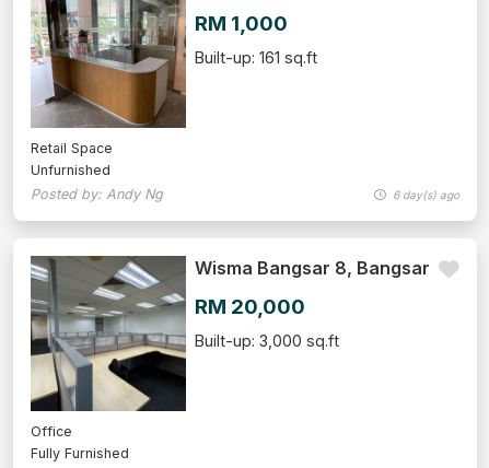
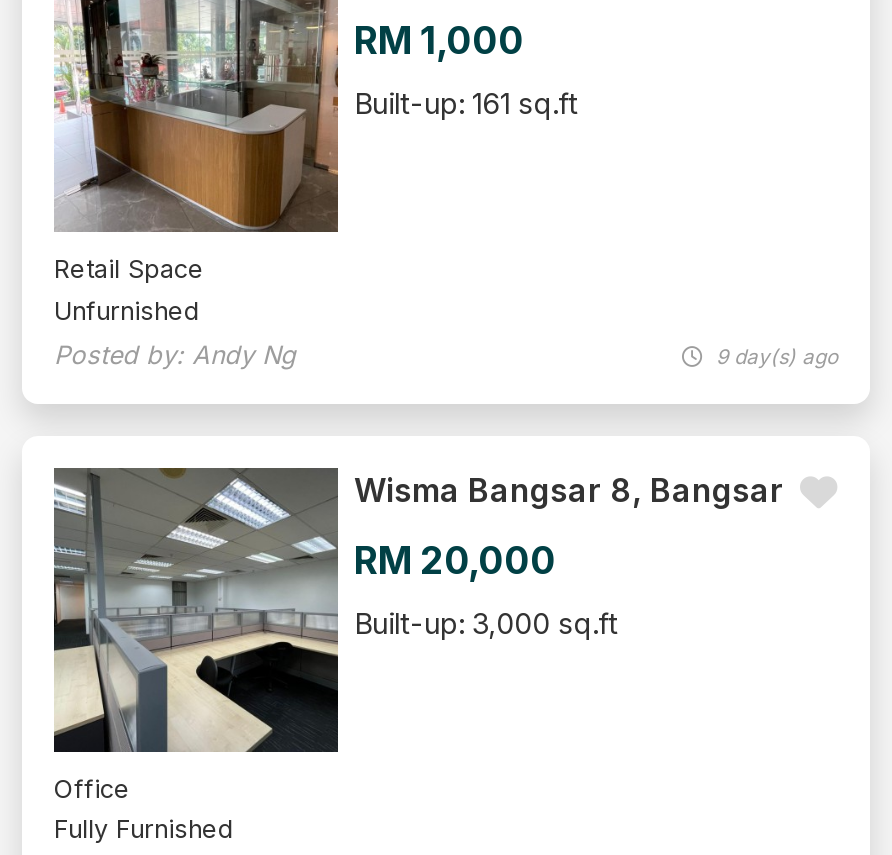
- 6 day(s) ago
+ 9 day(s) ago
